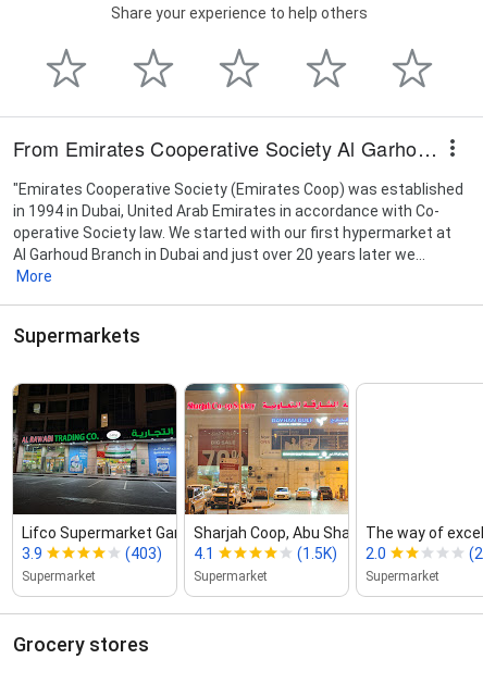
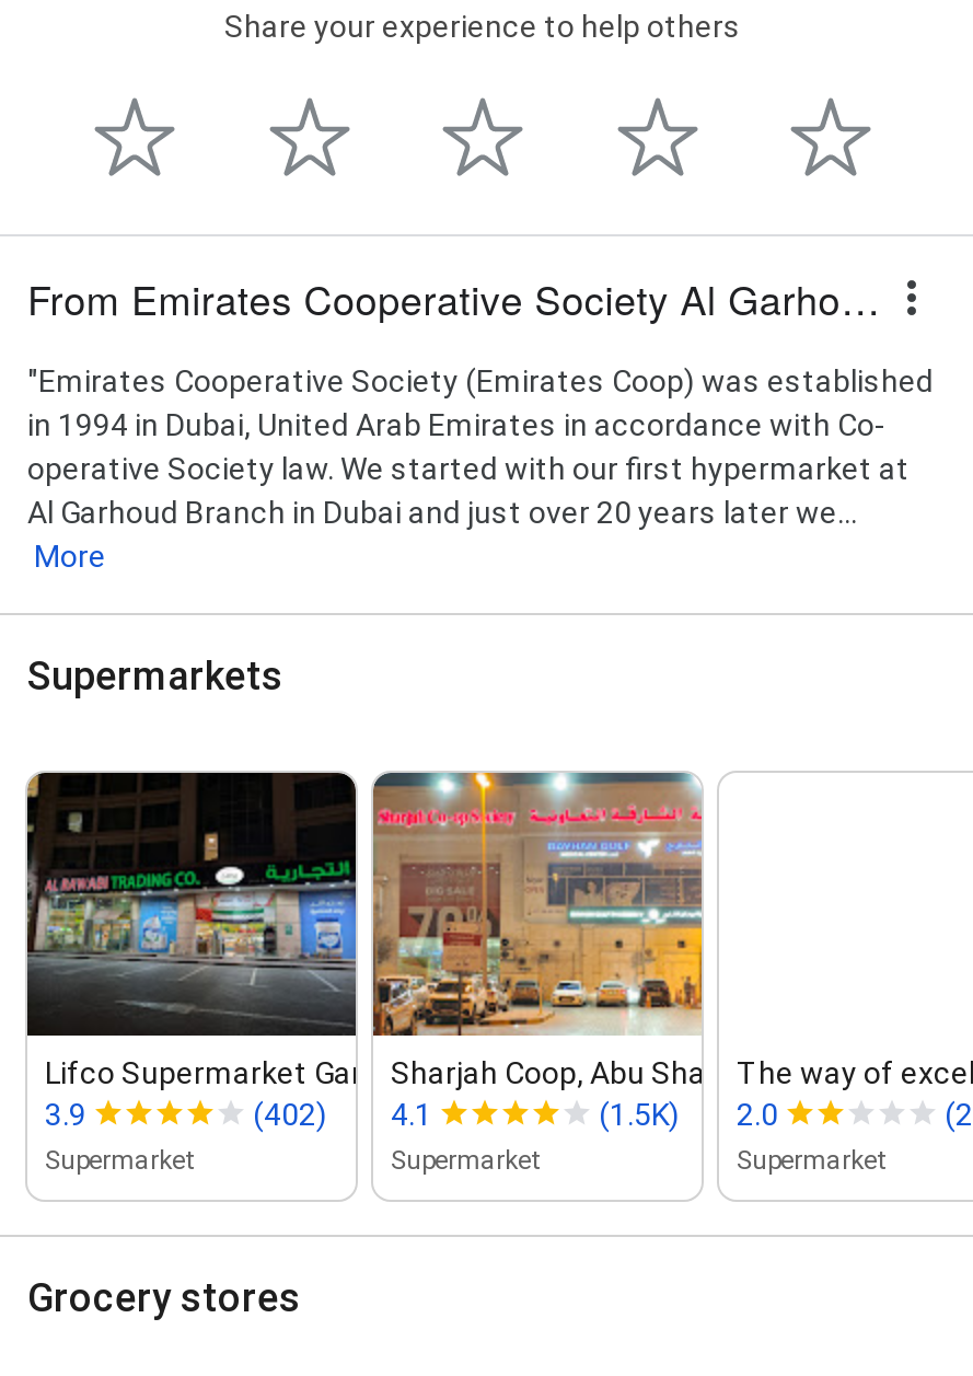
- (403) 4.1
+ (402) 4.1
